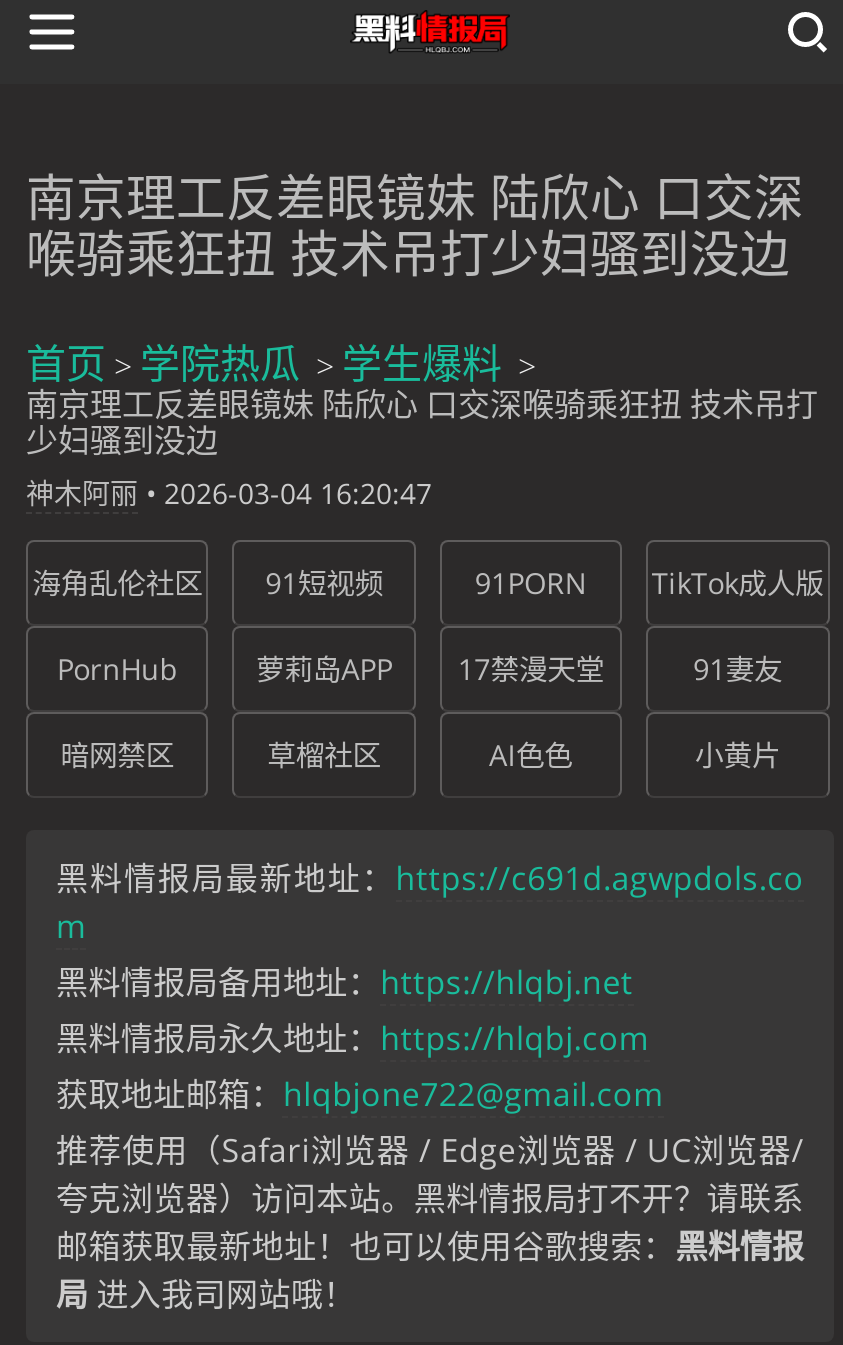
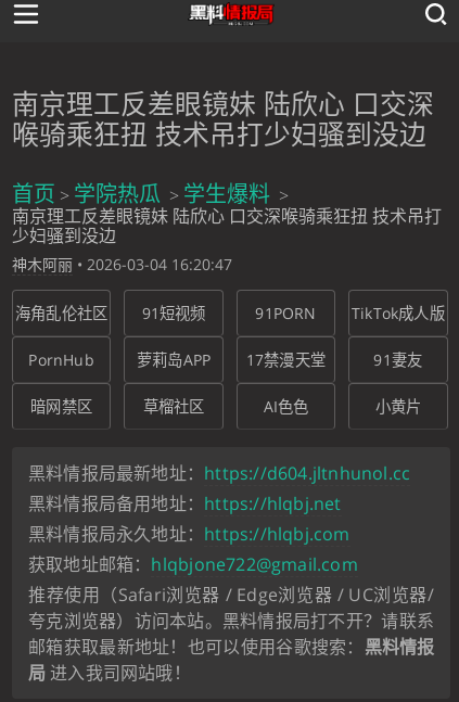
- 黑料情报局最新地址：https://c691d.agwpdols.co
- m
+ 黑料情报局最新地址：https://d604.jltnhunol.cc
